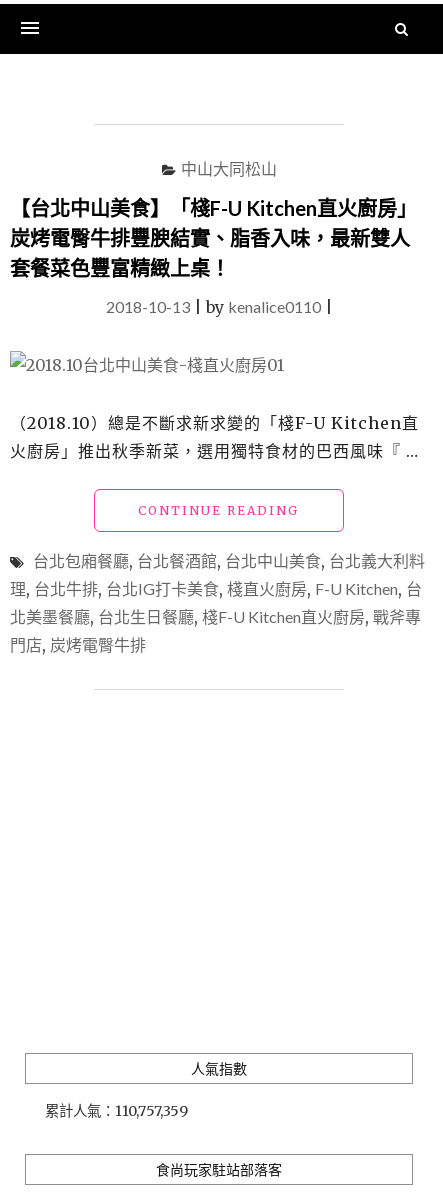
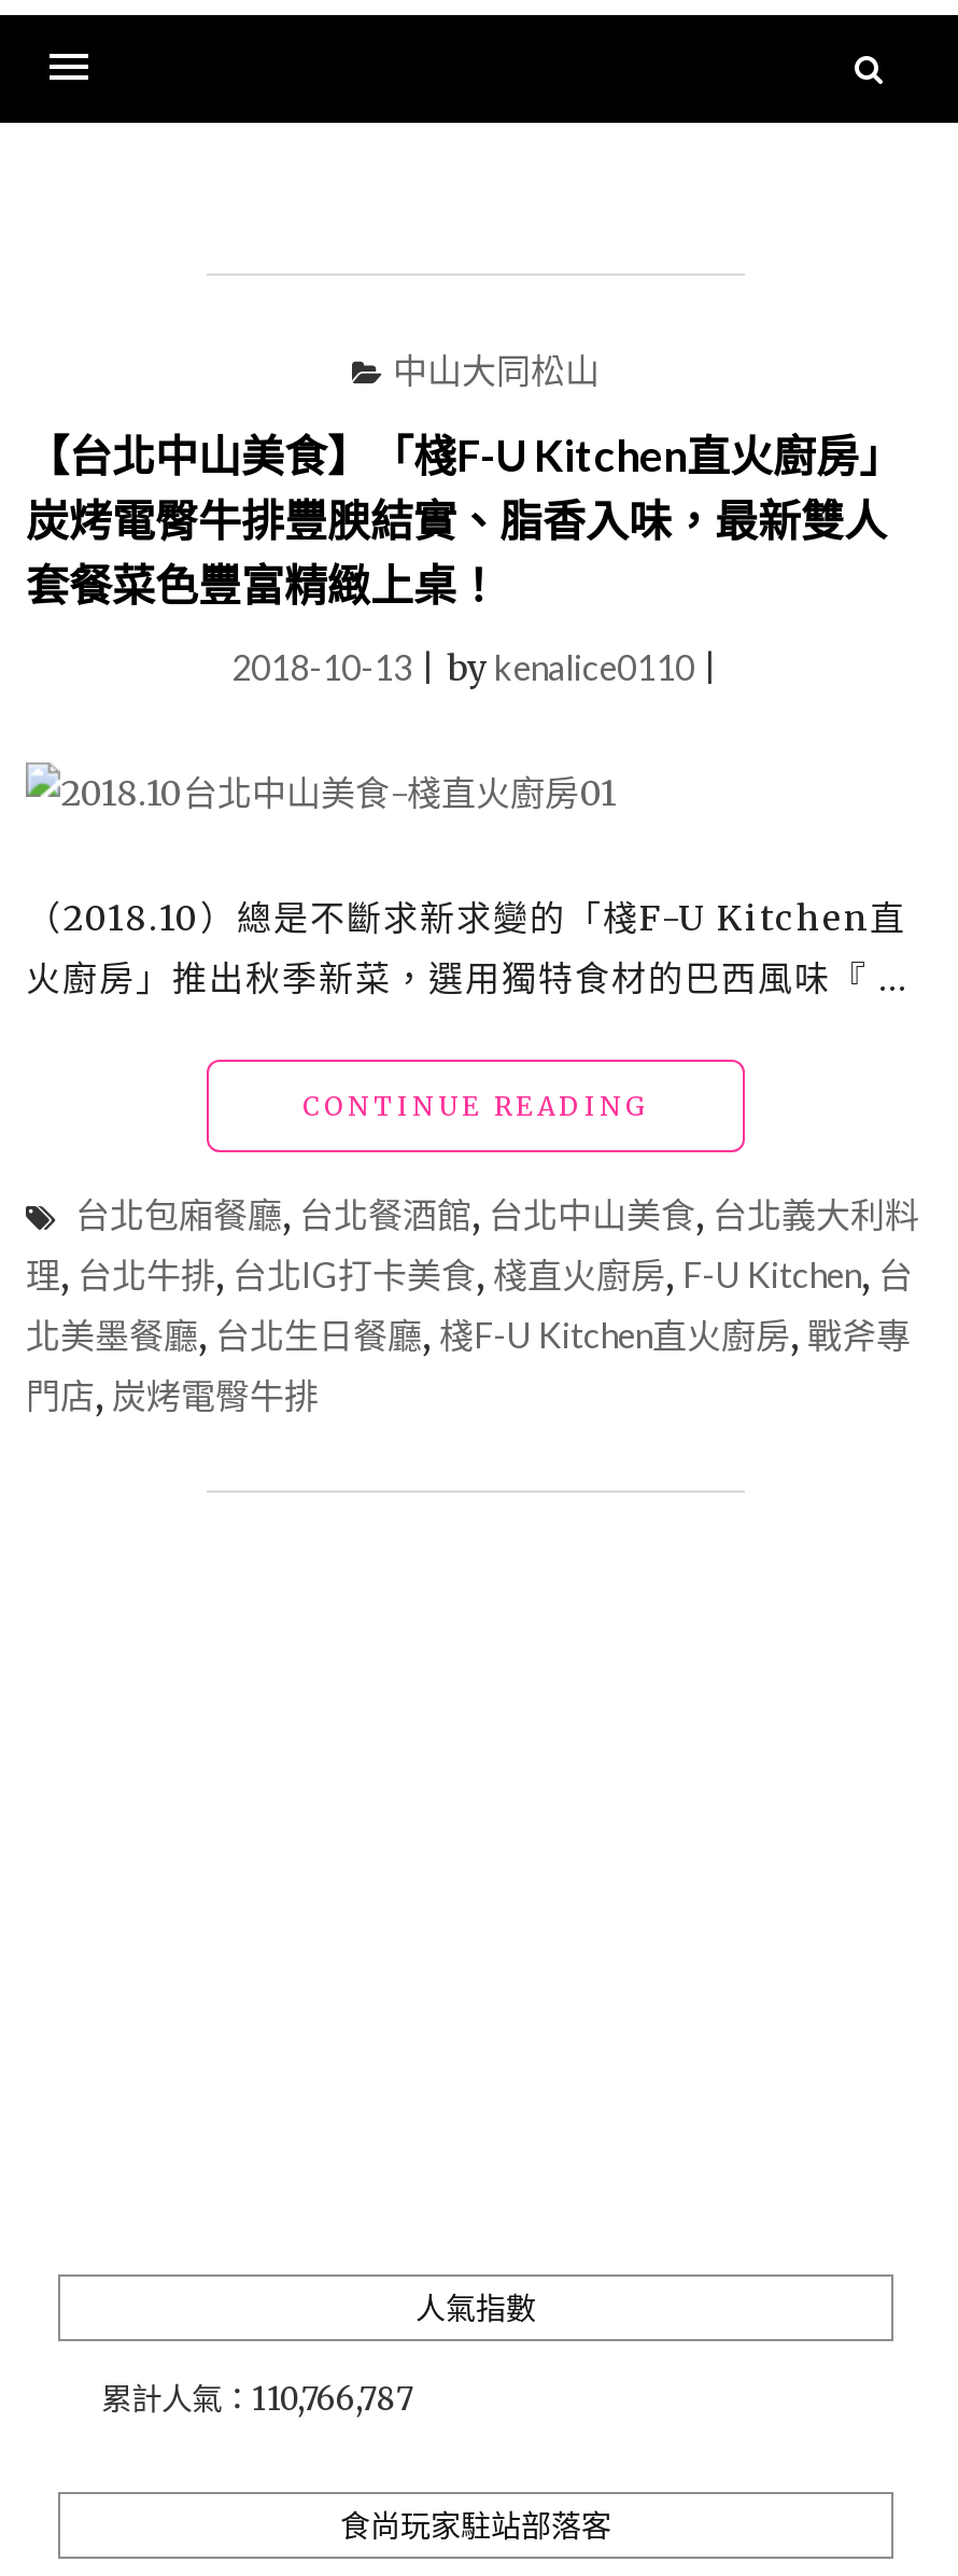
- 累計人氣：110,757,359
+ 累計人氣：110,766,787
